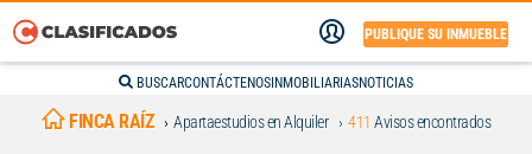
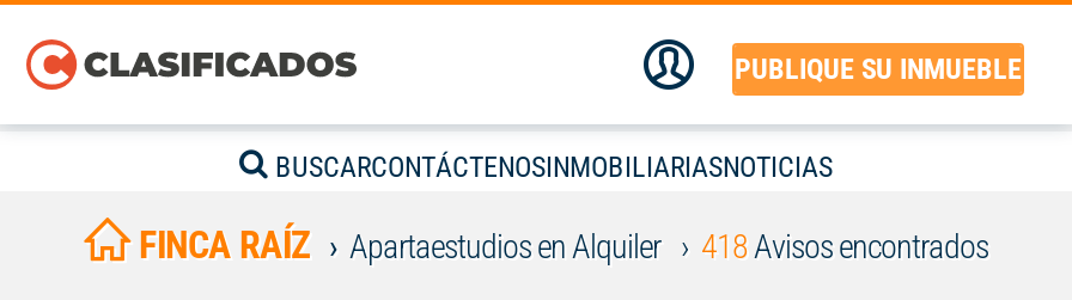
- 411 Avisos encontrados
+ 418 Avisos encontrados
